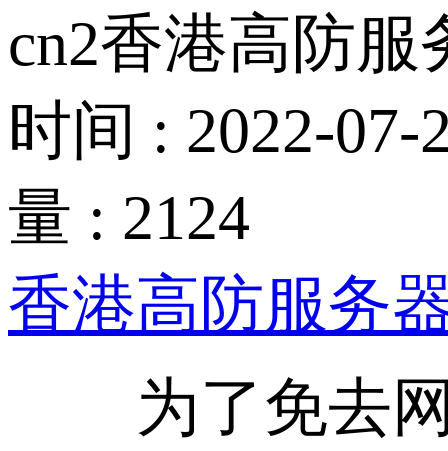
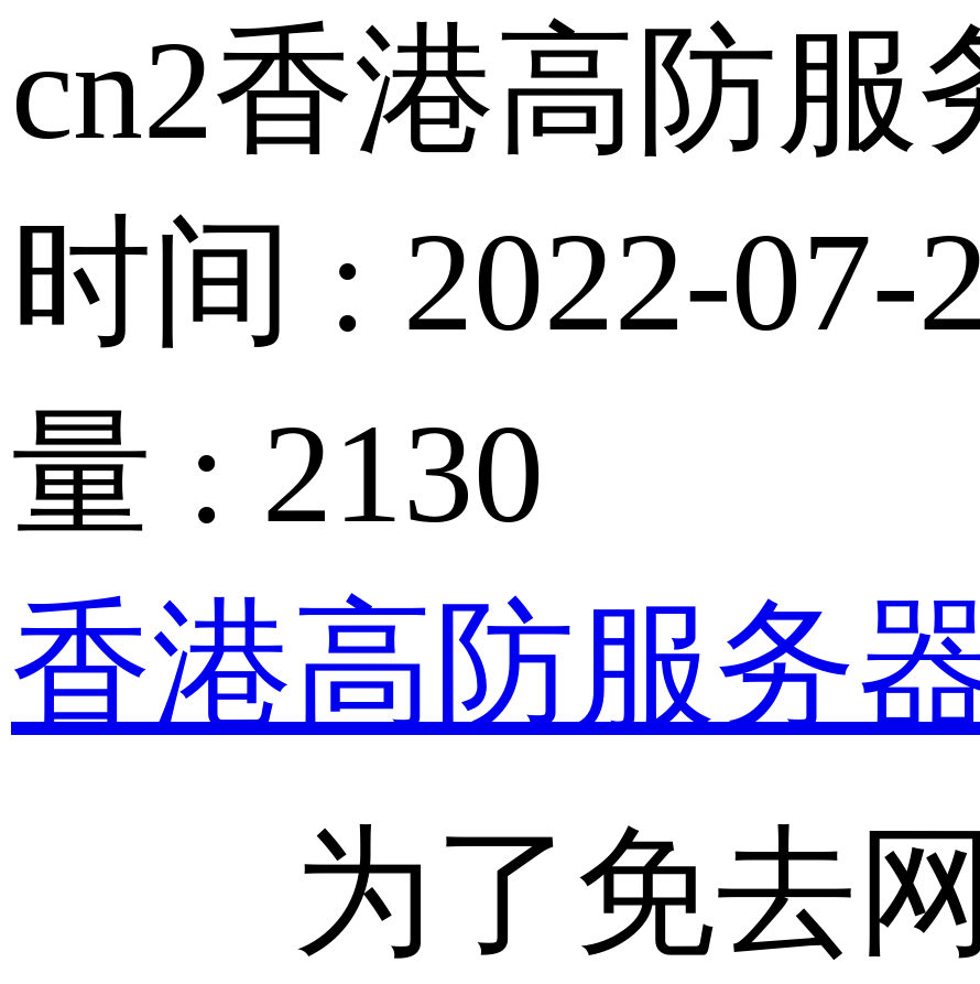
- 量 : 2124
+ 量 : 2130
